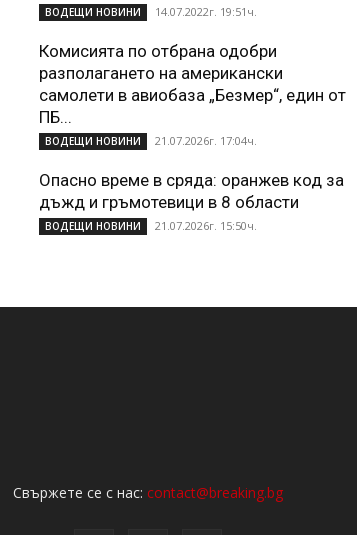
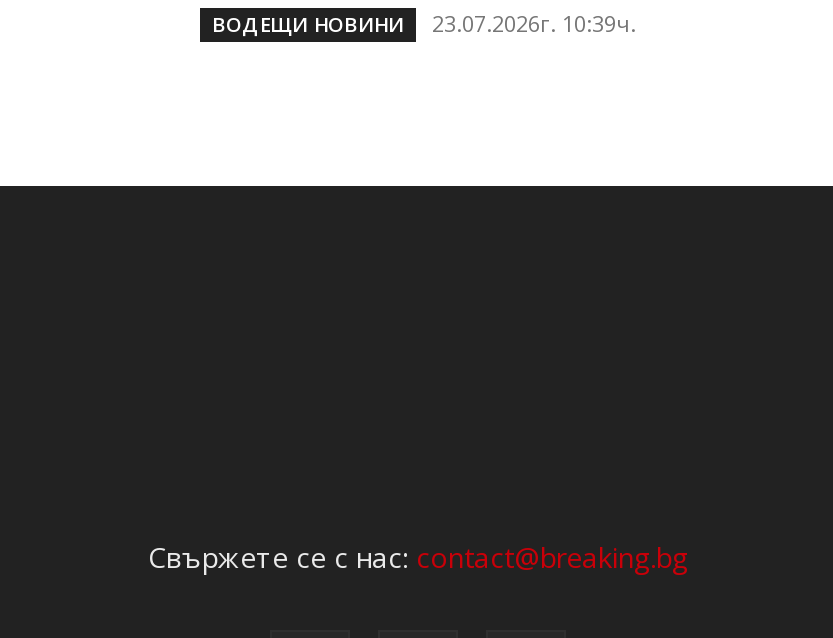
- 14.07.2022г. 19:51ч.
- Комисията по отбрана одобри
- разполагането на американски
- самолети в авиобаза „Безмер“, един от
- ПБ...
- ВОДЕЩИ НОВИНИ
- 21.07.2026г. 17:04ч.
- Опасно време в сряда: оранжев код за
- дъжд и гръмотевици в 8 области
- ВОДЕЩИ НОВИНИ
- 21.07.2026г. 15:50ч.
+ 23.07.2026г. 10:39ч.
